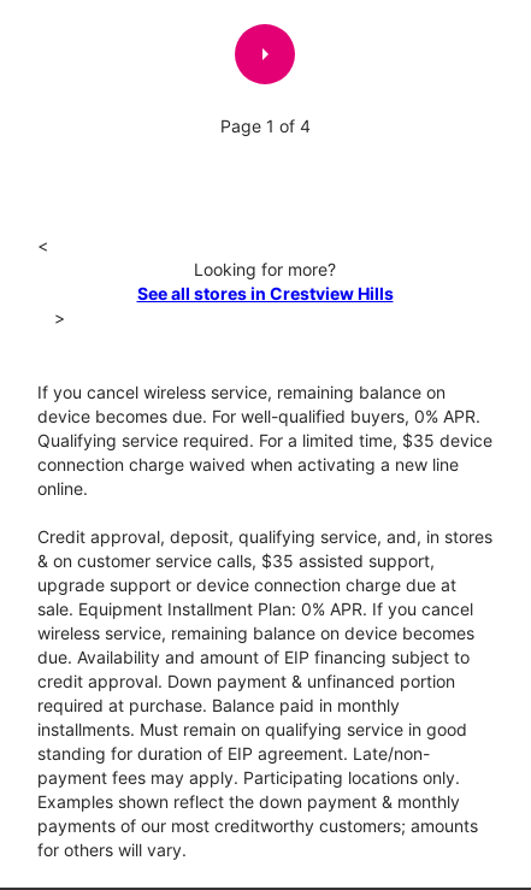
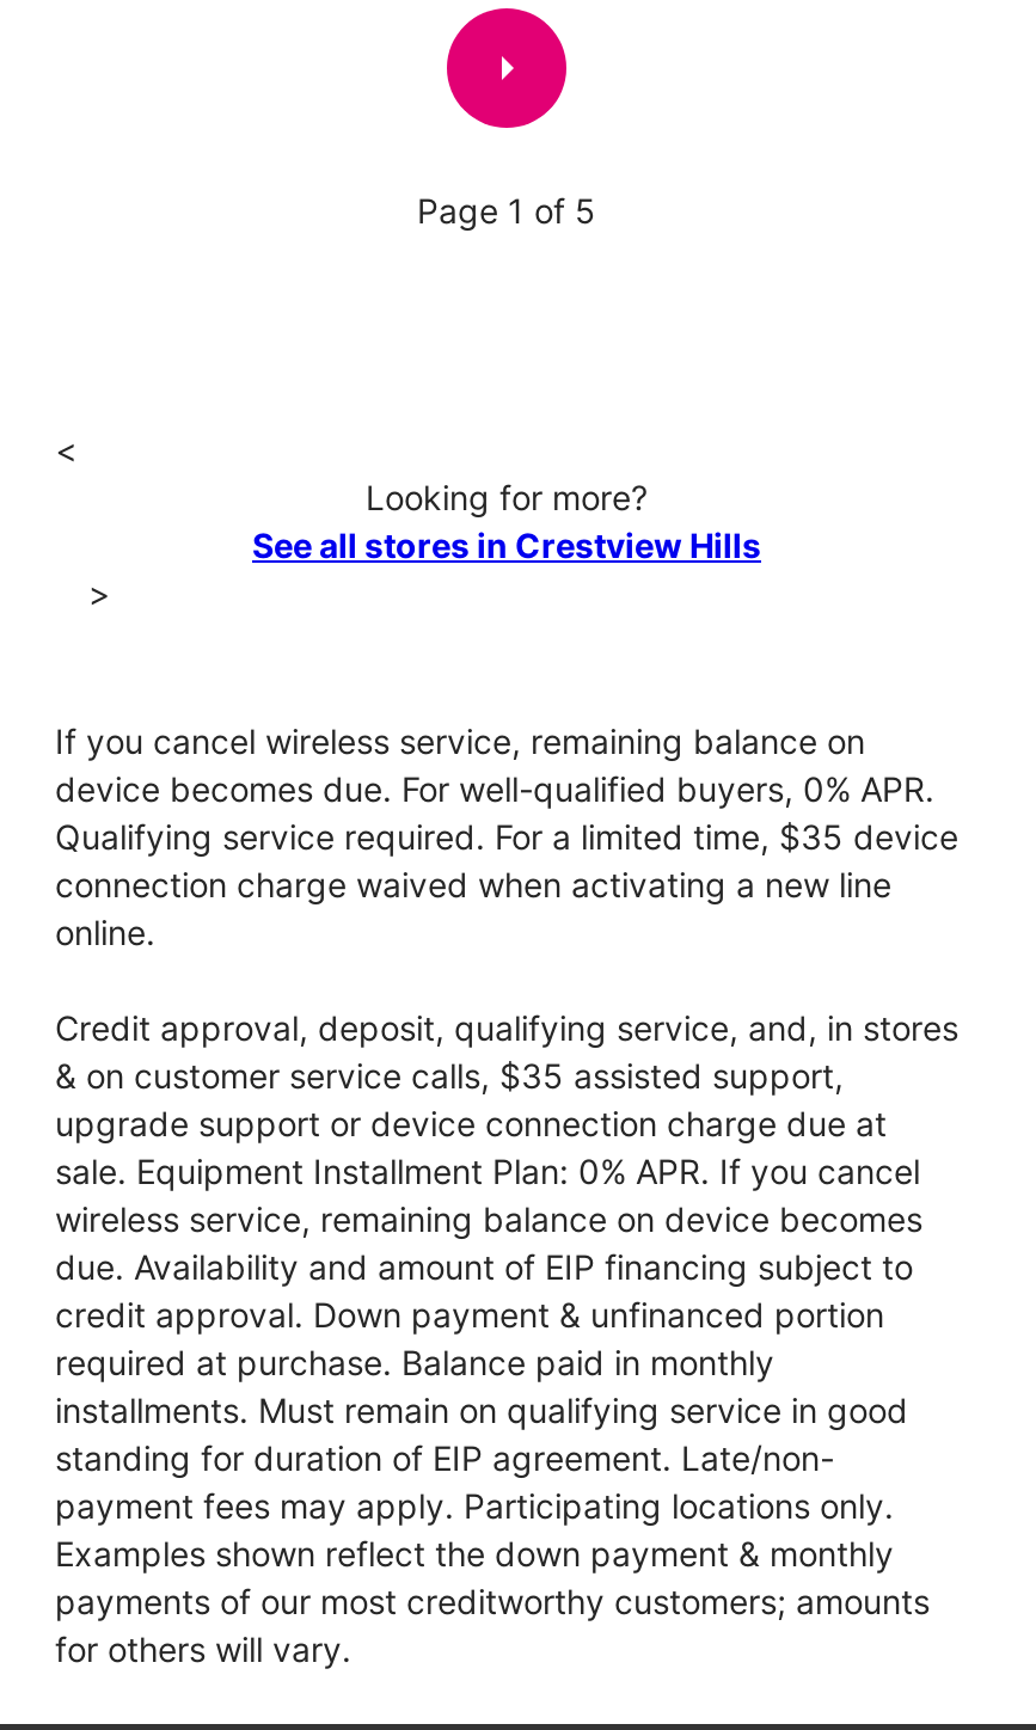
- Page 1 of 4
+ Page 1 of 5
